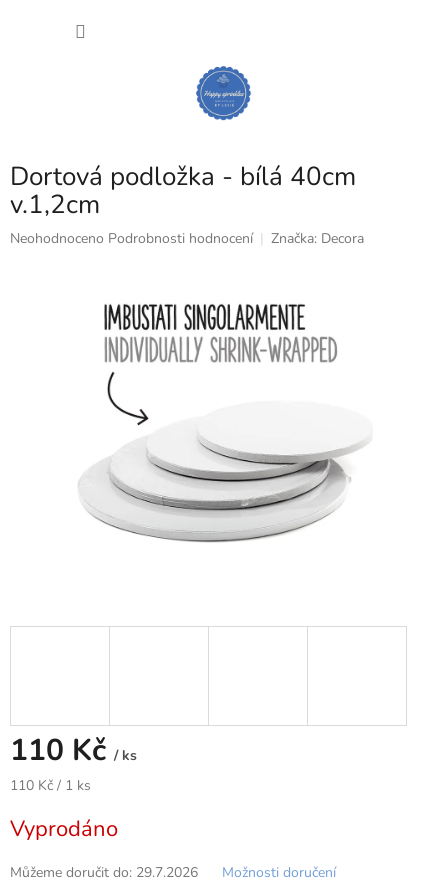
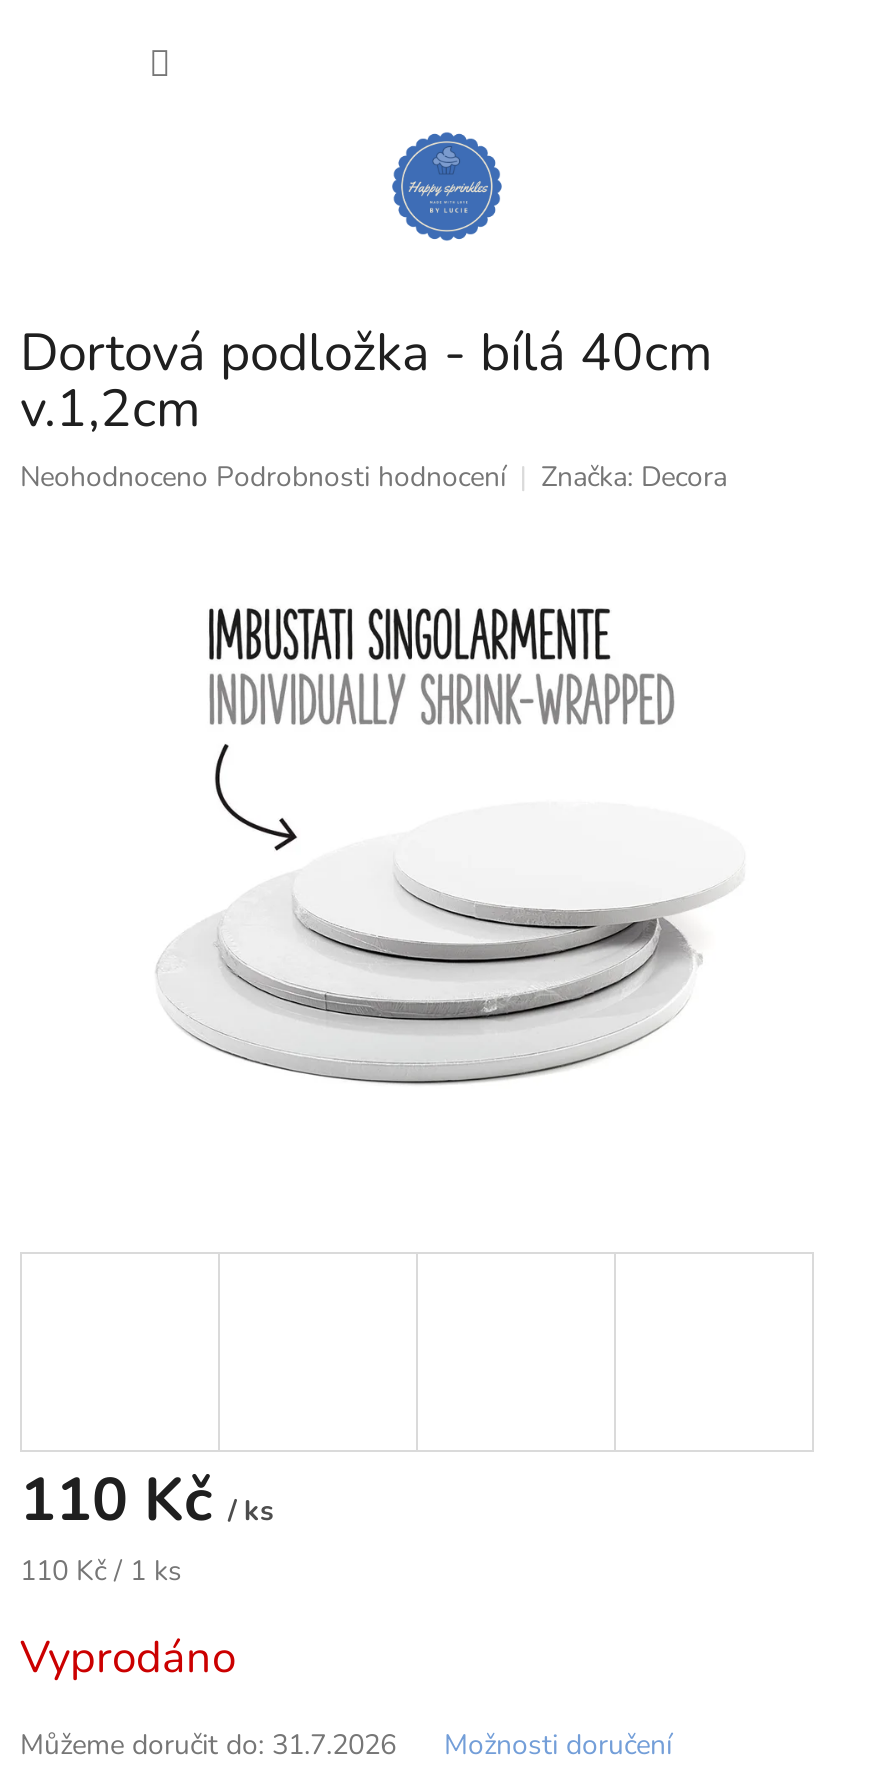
- Můžeme doručit do: 29.7.2026
+ Můžeme doručit do: 31.7.2026
